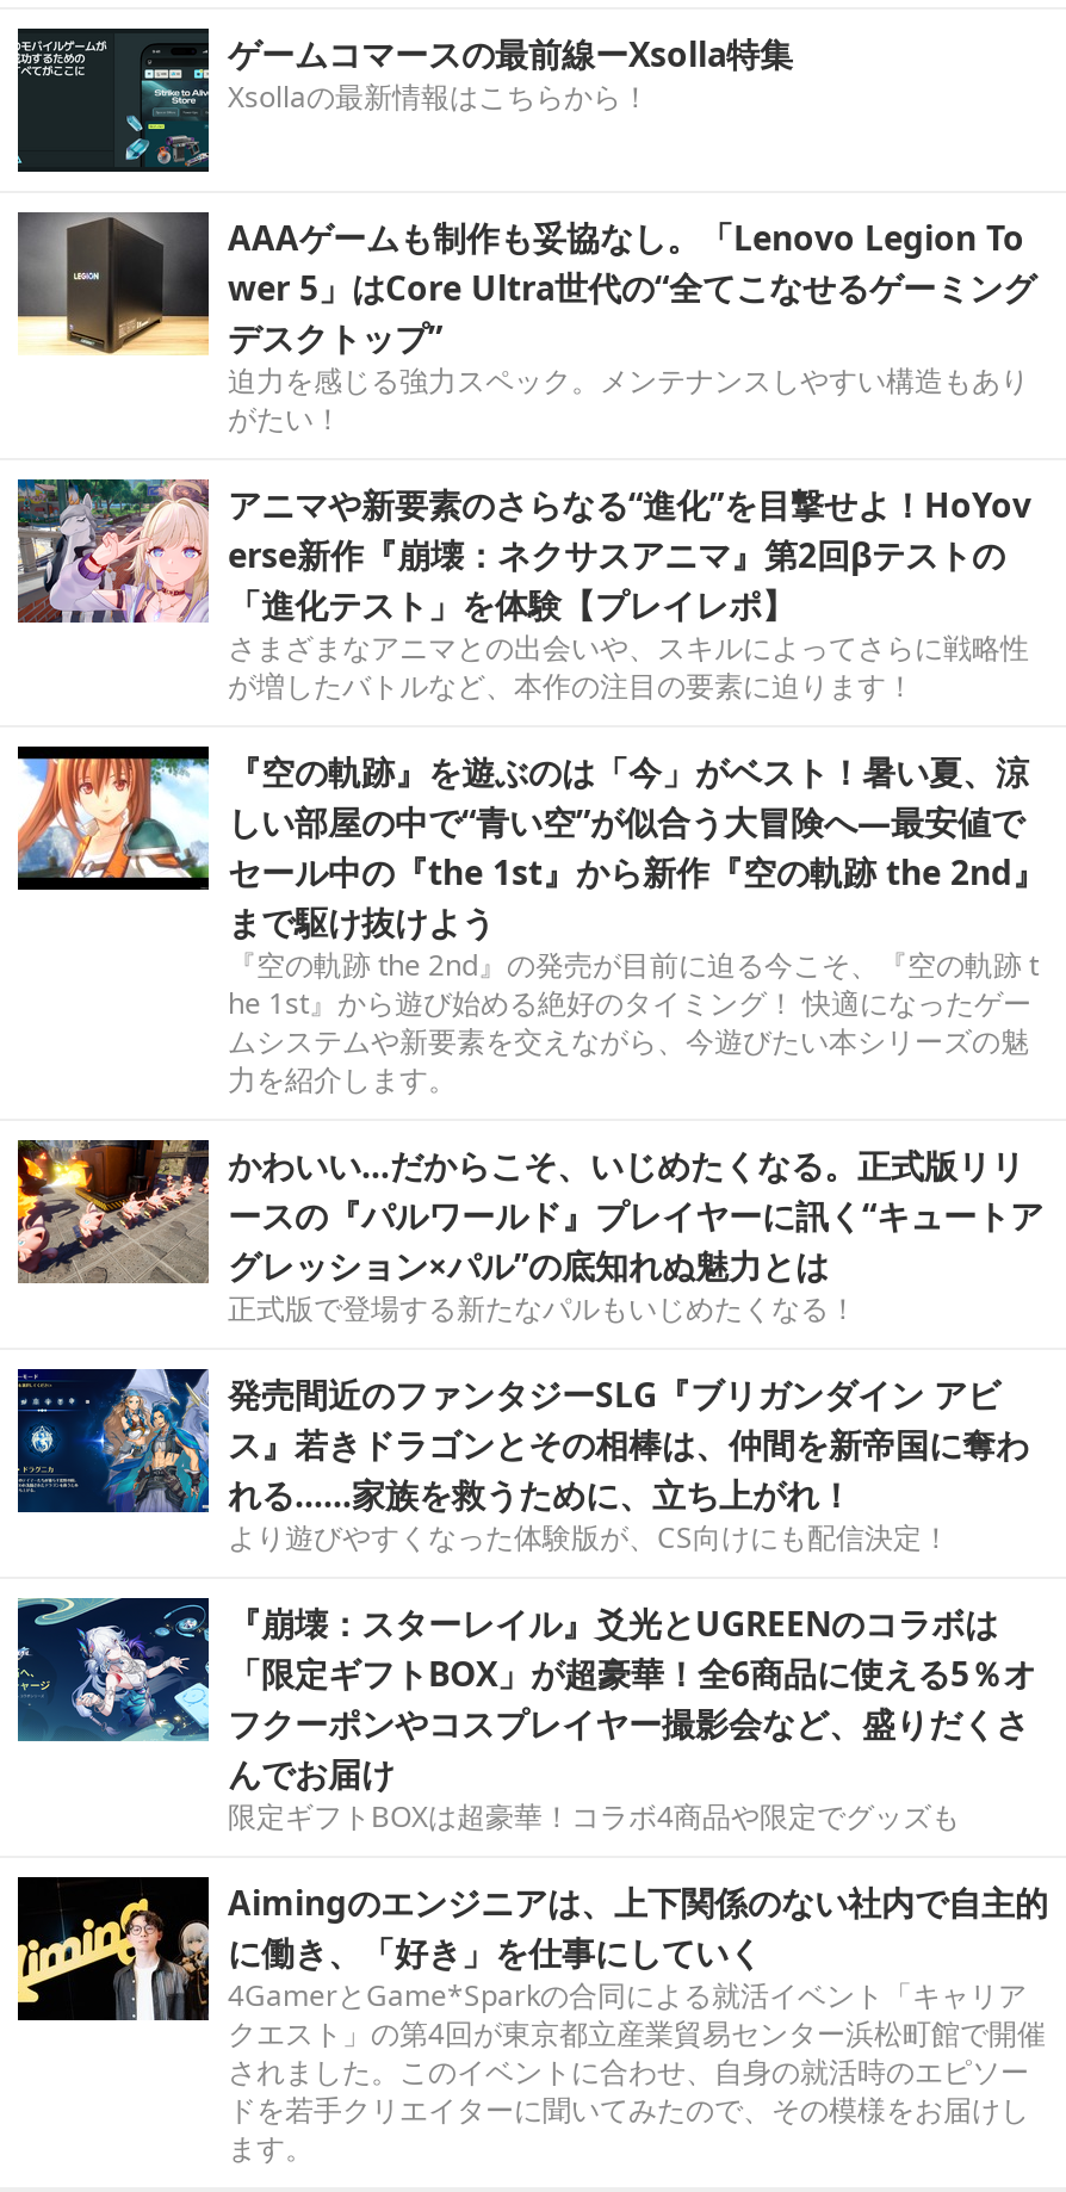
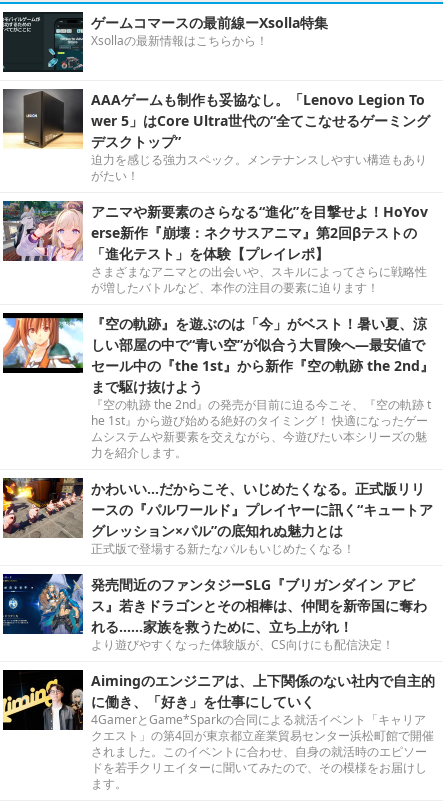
- [image]
- 『崩壊：スターレイル』爻光とUGREENのコラボは
- 「限定ギフトBOX」が超豪華！全6商品に使える5％オ
- フクーポンやコスプレイヤー撮影会など、盛りだくさ
- んでお届け
- 限定ギフトBOXは超豪華！コラボ4商品や限定でグッズも
